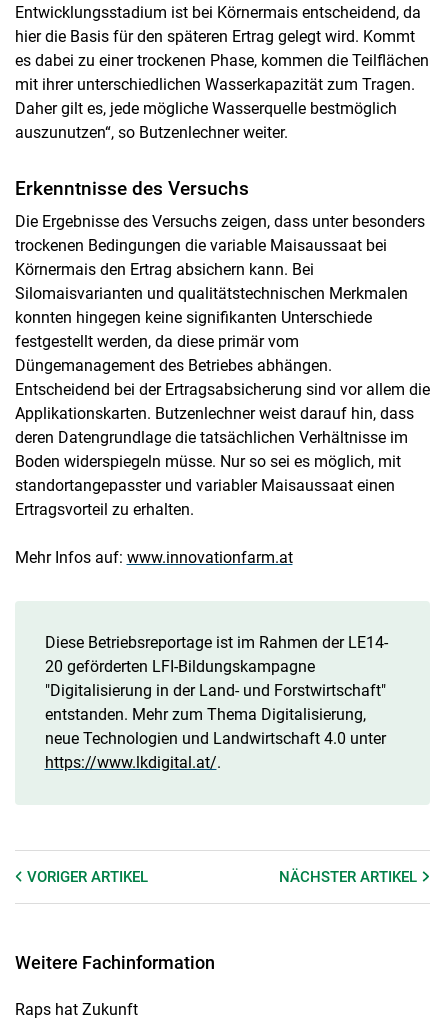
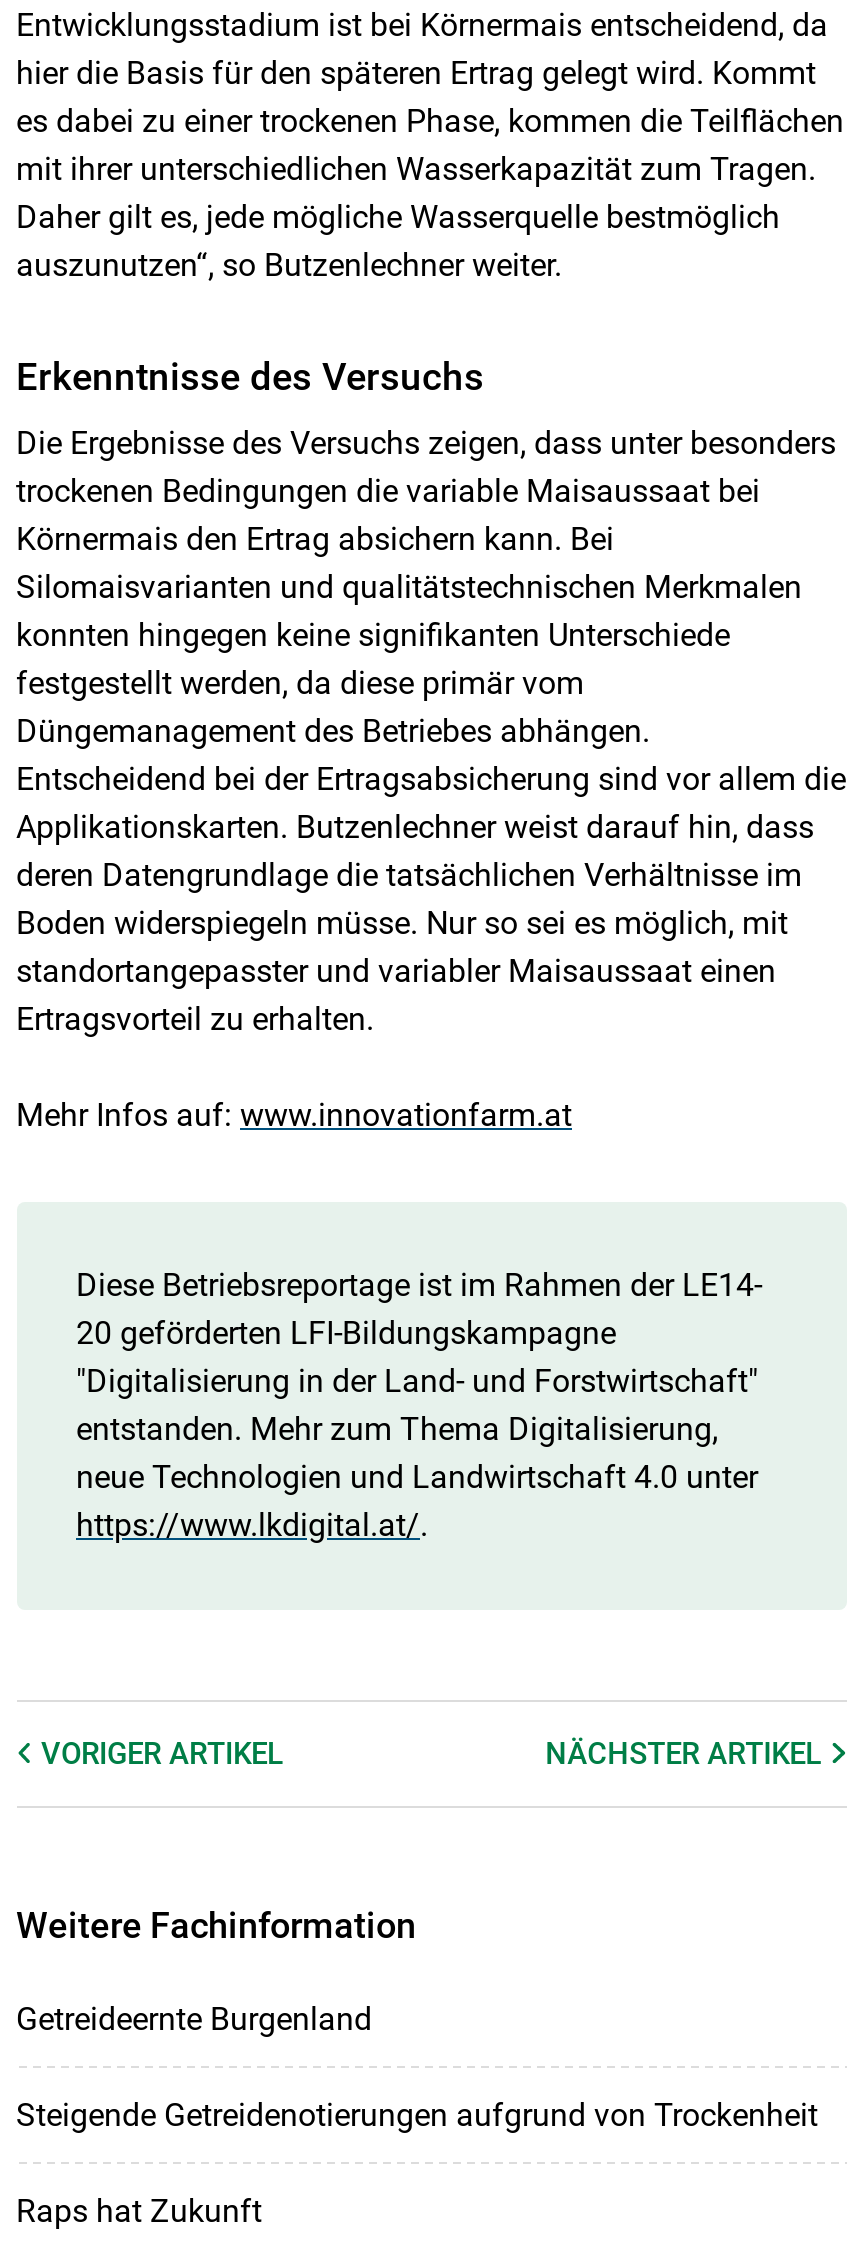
+ Getreideernte Burgenland
+ Steigende Getreidenotierungen aufgrund von Trockenheit
